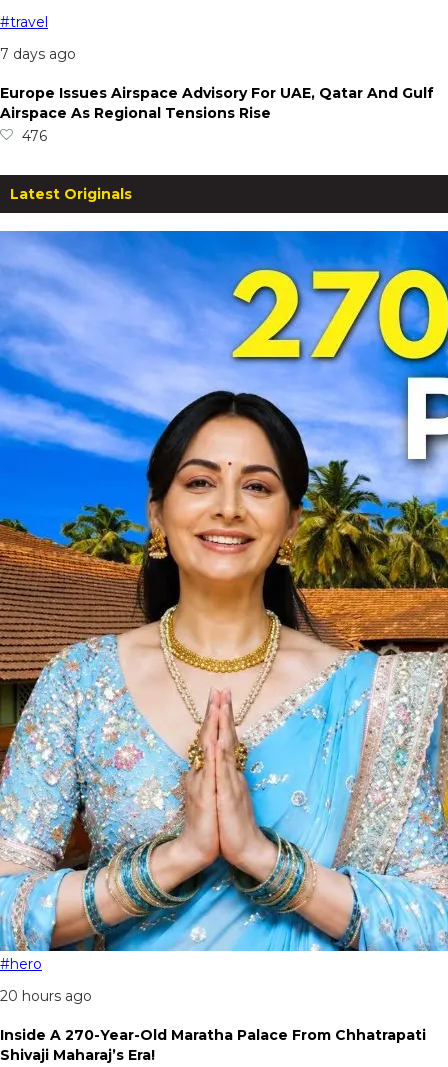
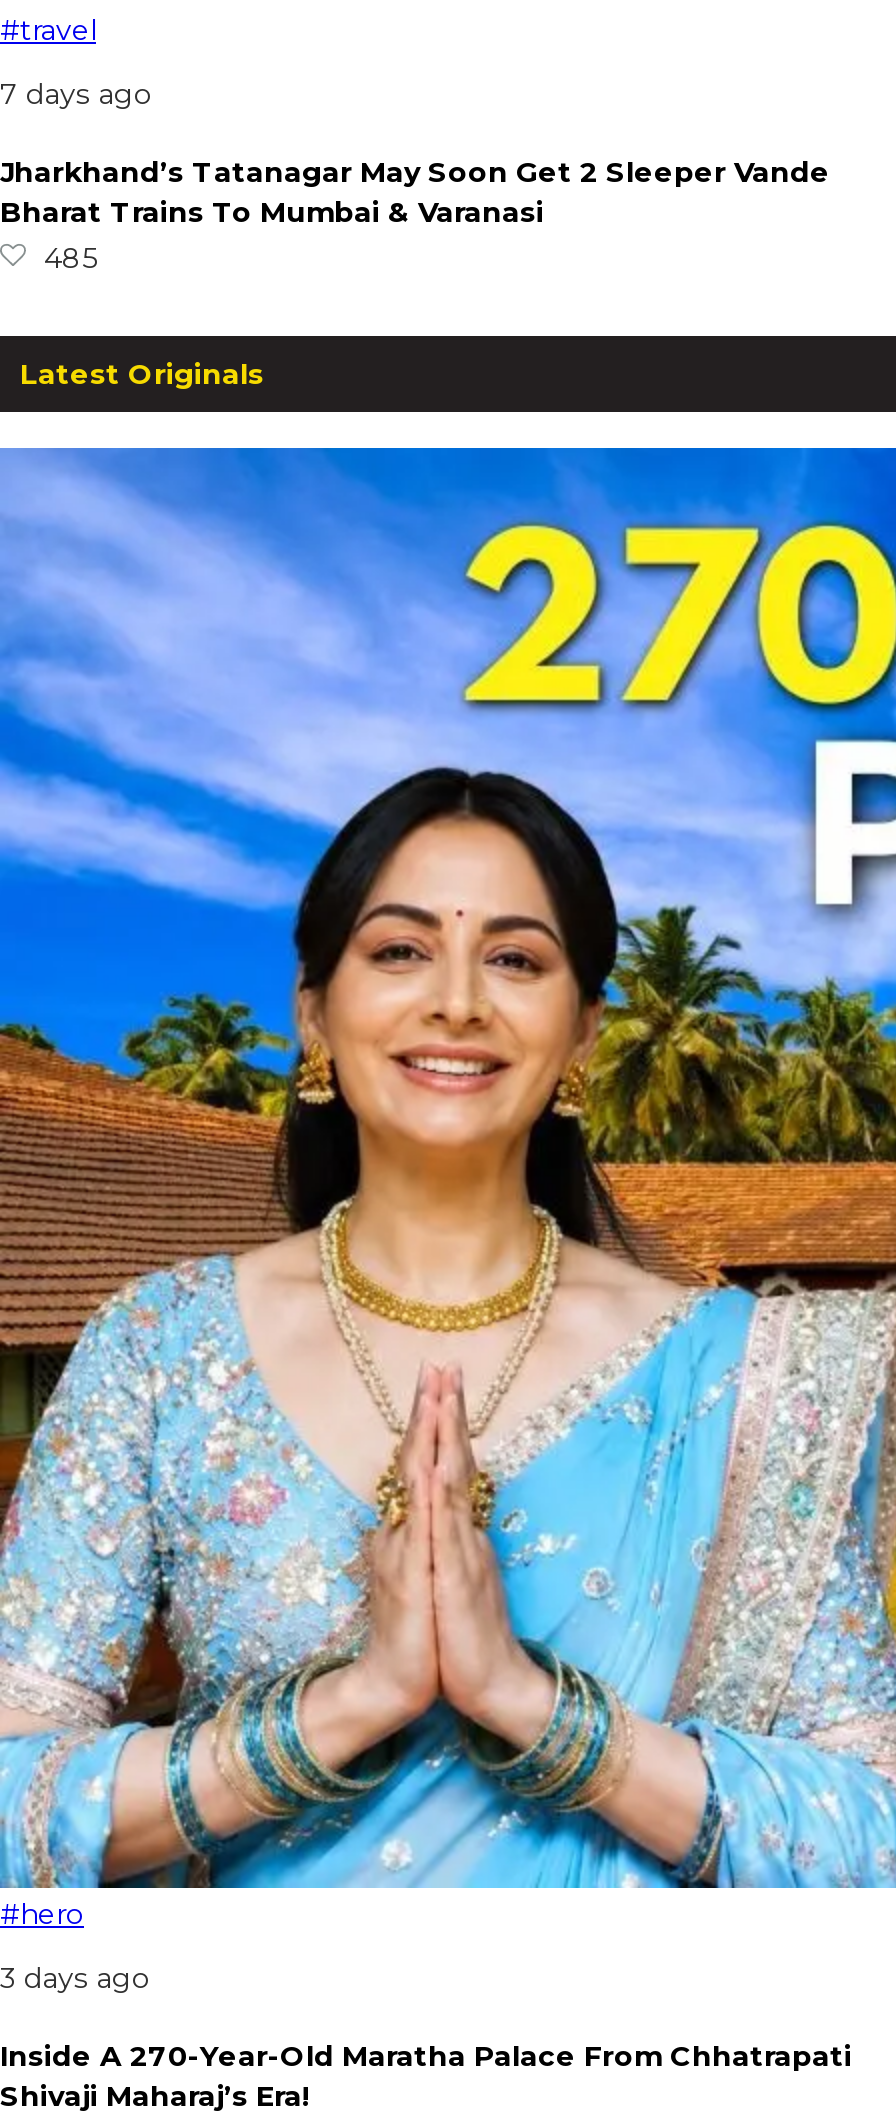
- Europe Issues Airspace Advisory For UAE, Qatar And Gulf
- Airspace As Regional Tensions Rise
- 476
+ Jharkhand’s Tatanagar May Soon Get 2 Sleeper Vande
+ Bharat Trains To Mumbai & Varanasi
+ 485

- 20 hours ago
+ 3 days ago
